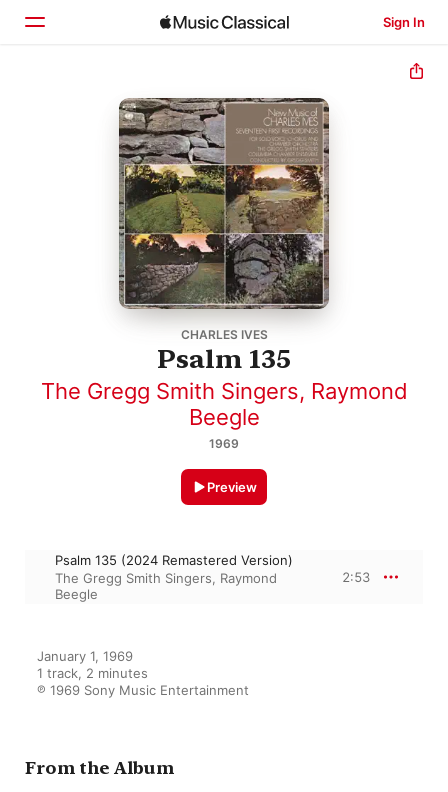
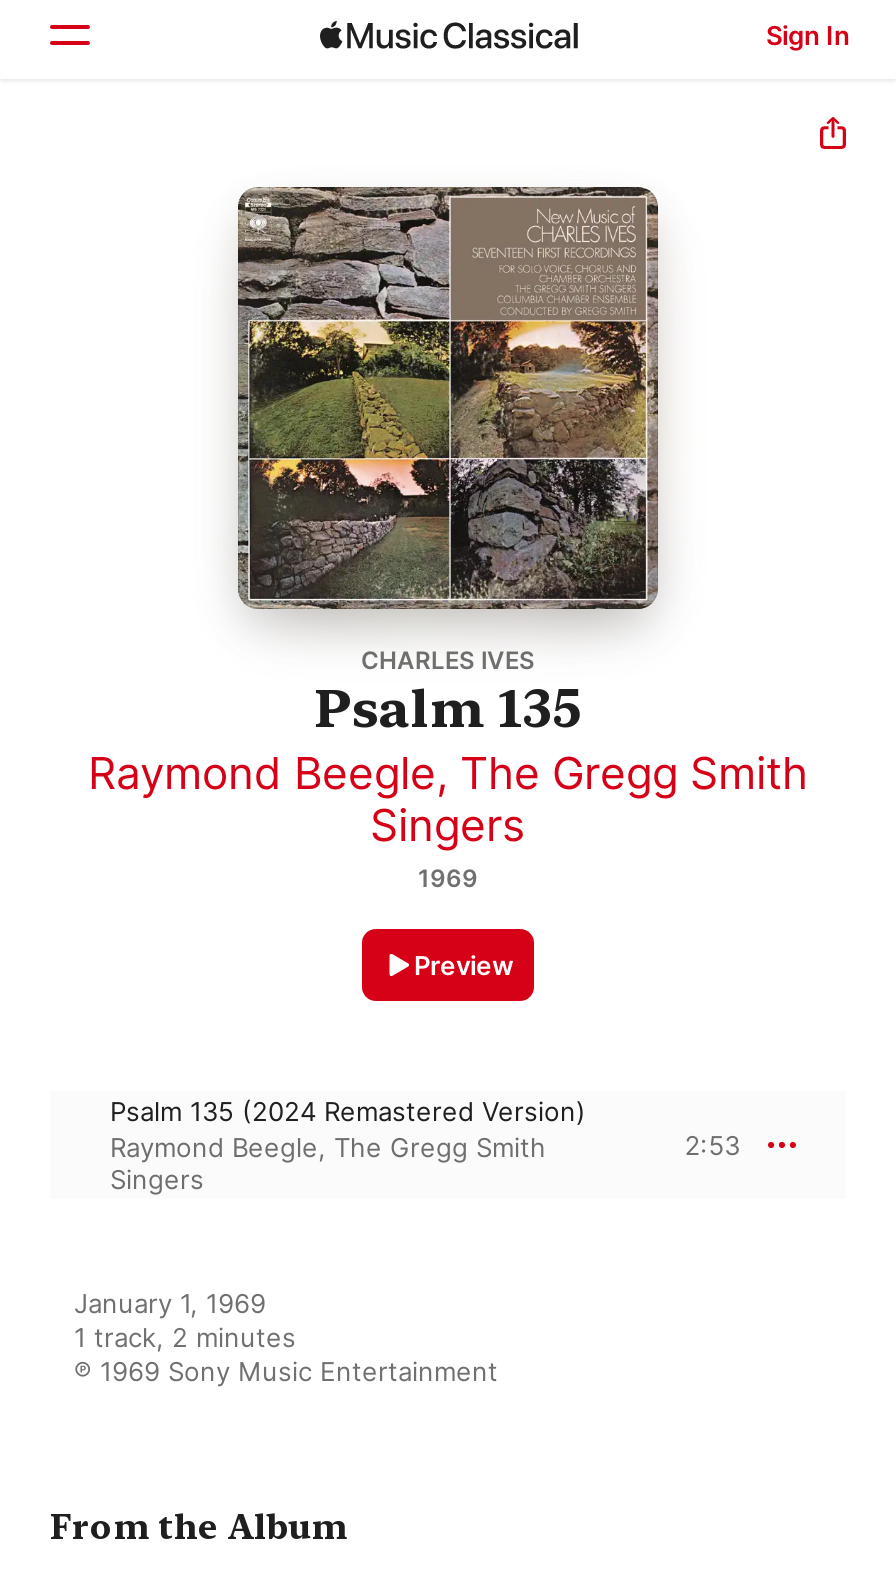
- The Gregg Smith Singers, Raymond
- Beegle
+ Raymond Beegle, The Gregg Smith
+ Singers

- The Gregg Smith Singers, Raymond
- Beegle
+ Raymond Beegle, The Gregg Smith
+ Singers
